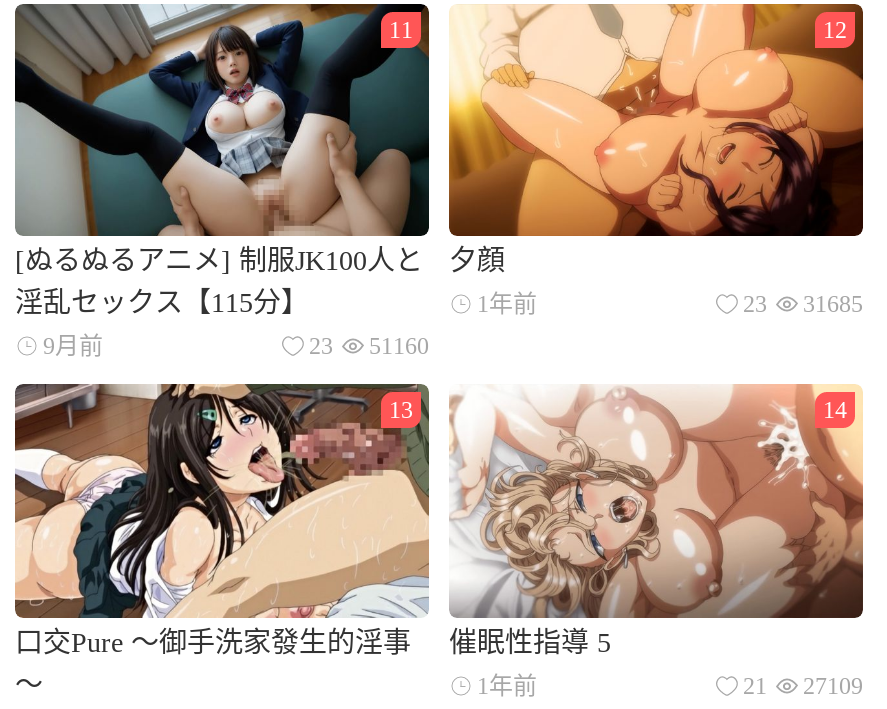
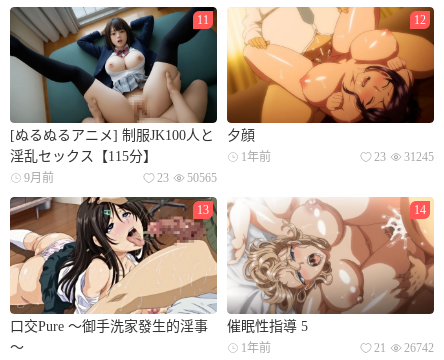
- 23 31685
+ 23 31245

- 23 51160
+ 23 50565

- 21 27109
+ 21 26742
